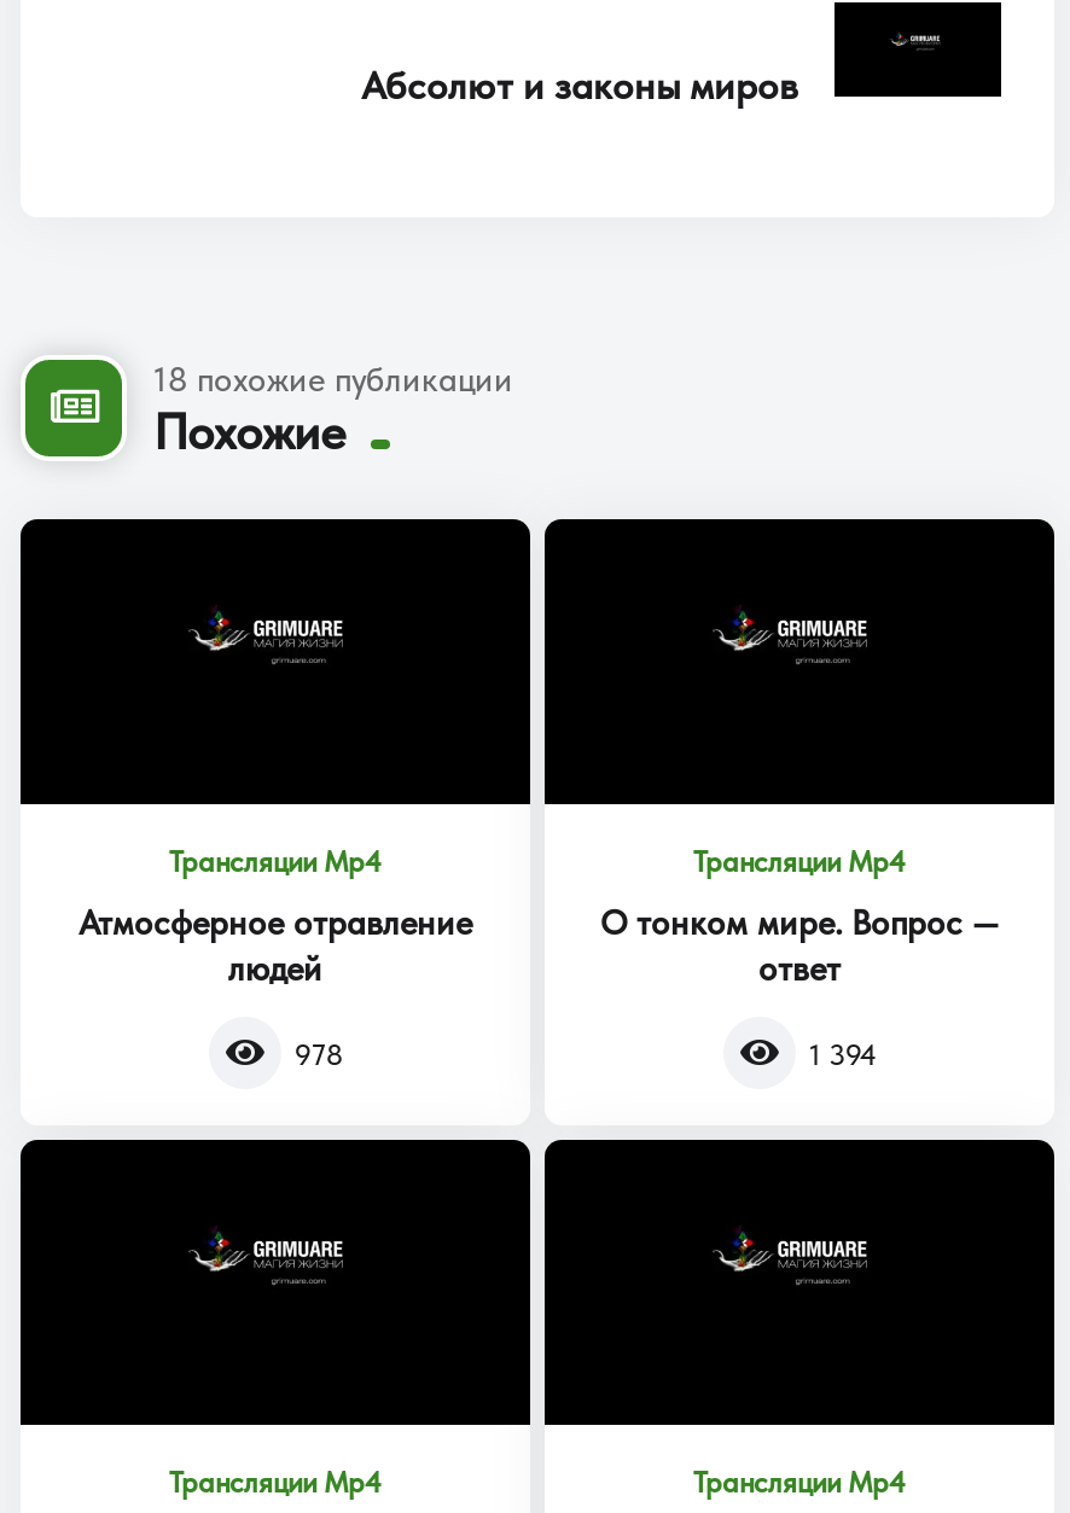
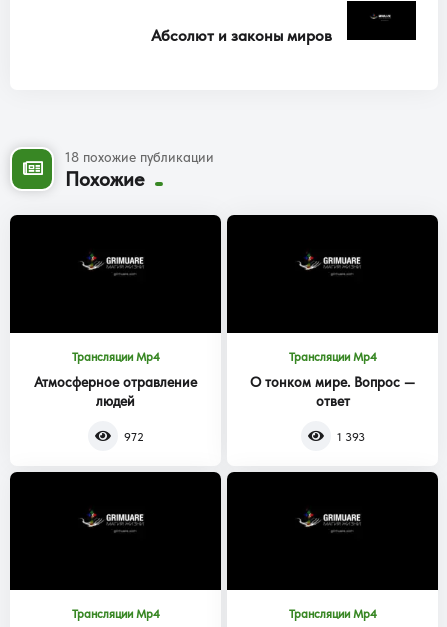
- 978
+ 972

- 1 394
+ 1 393
